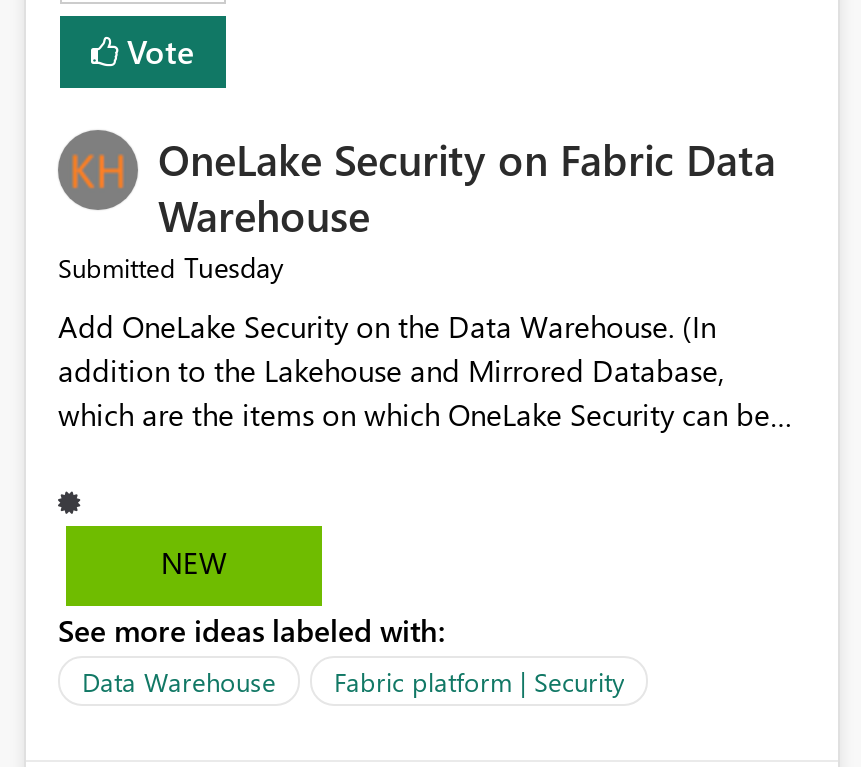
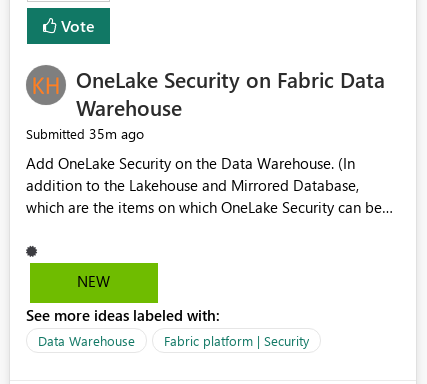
- Submitted Tuesday
+ Submitted 35m ago
